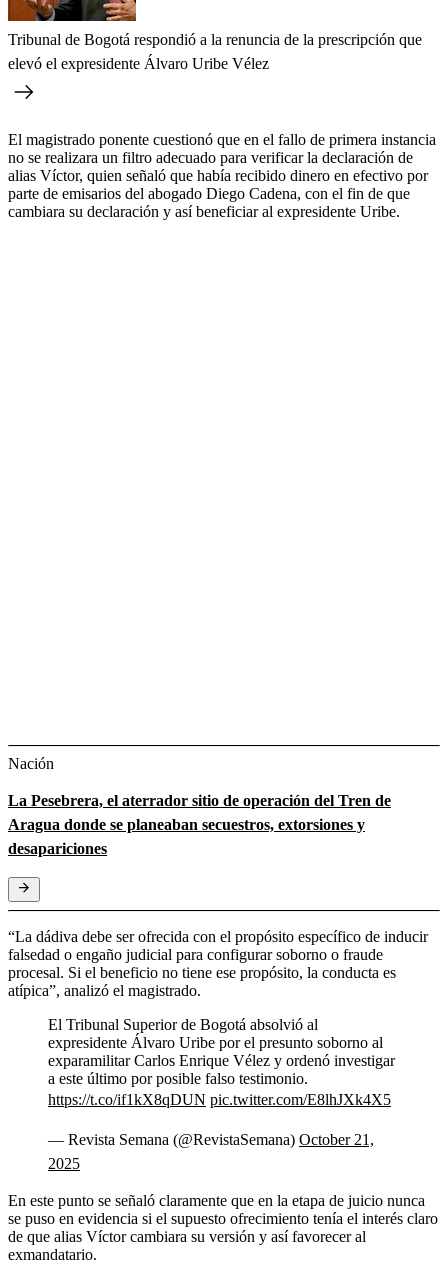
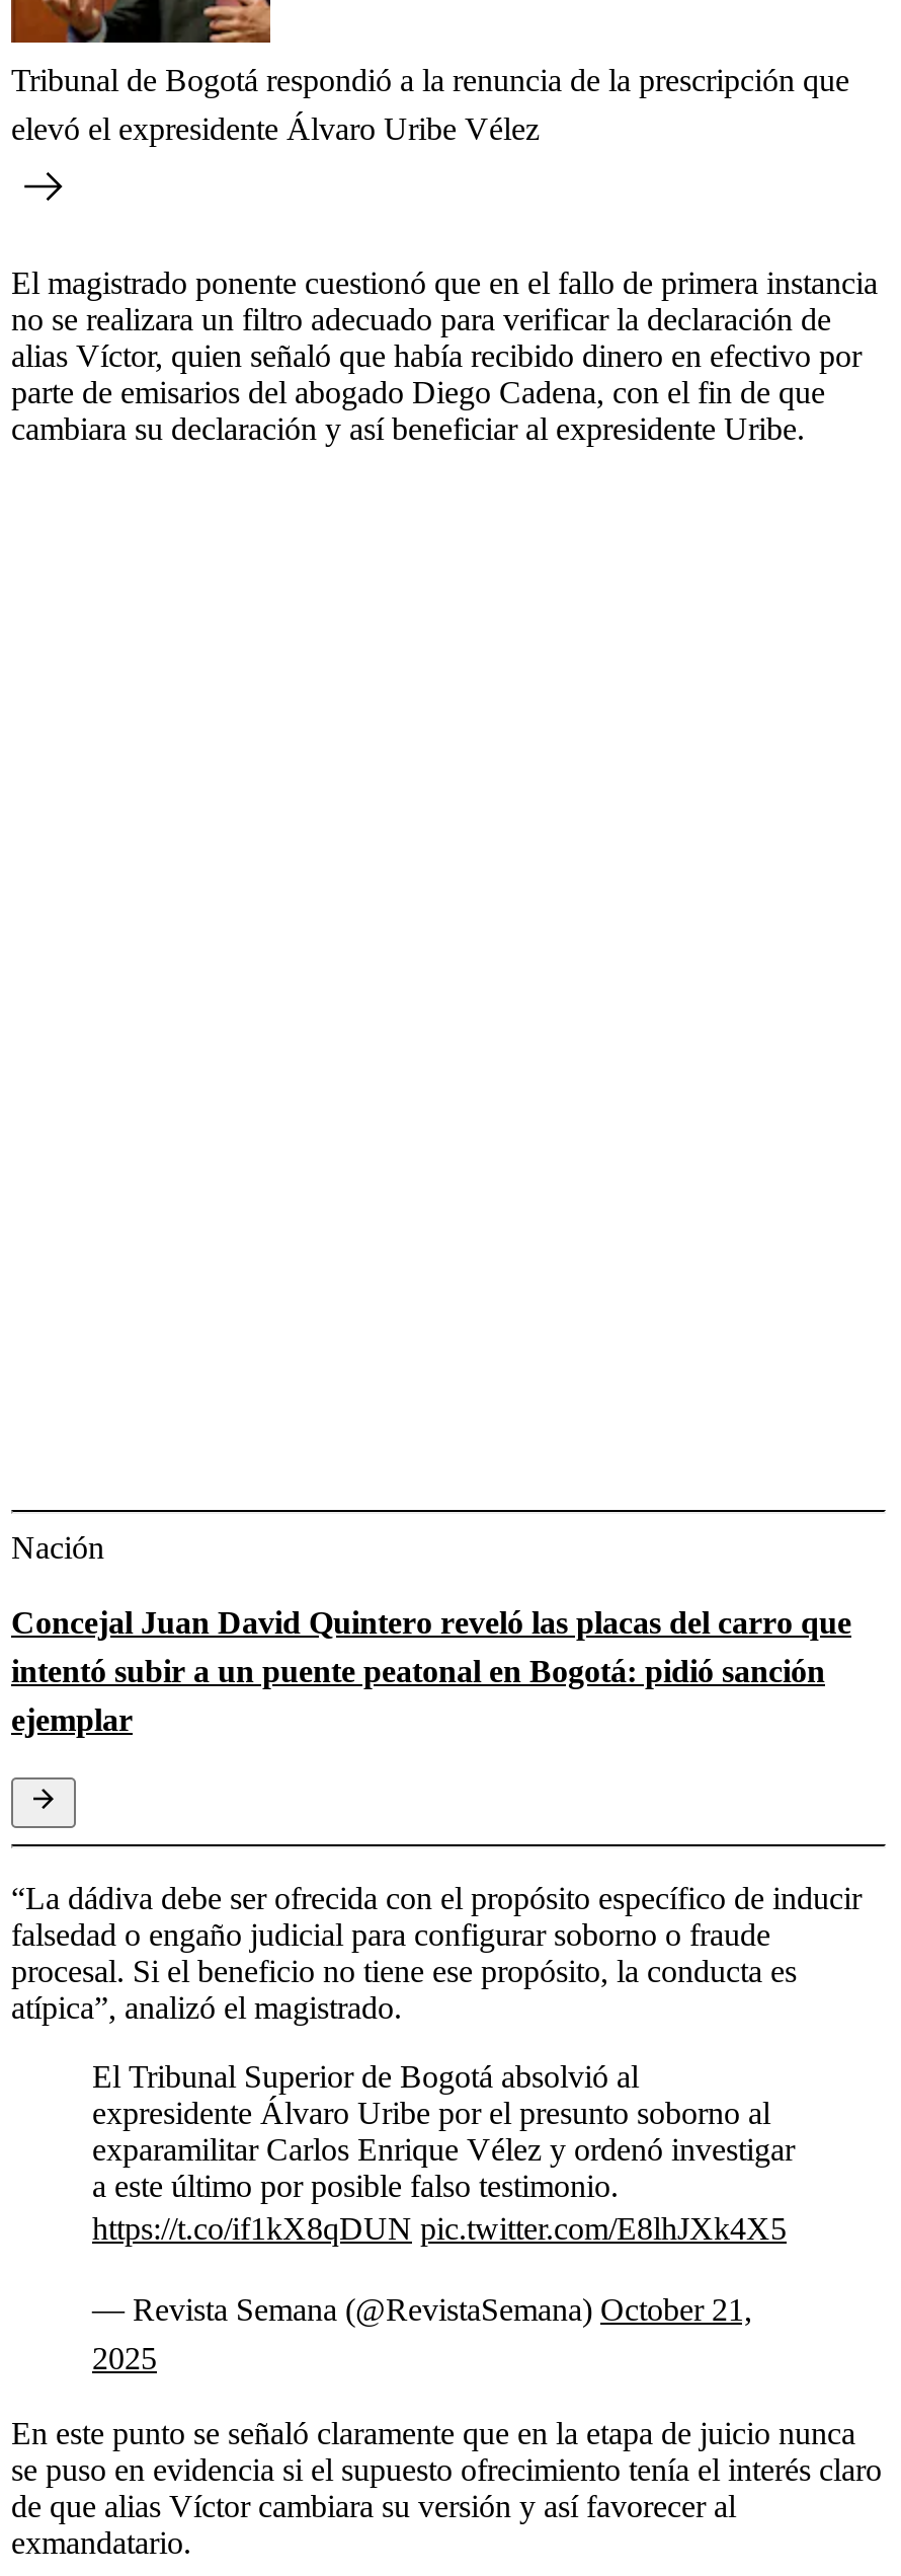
- La Pesebrera, el aterrador sitio de operación del Tren de
- Aragua donde se planeaban secuestros, extorsiones y
- desapariciones
+ Concejal Juan David Quintero reveló las placas del carro que
+ intentó subir a un puente peatonal en Bogotá: pidió sanción
+ ejemplar
